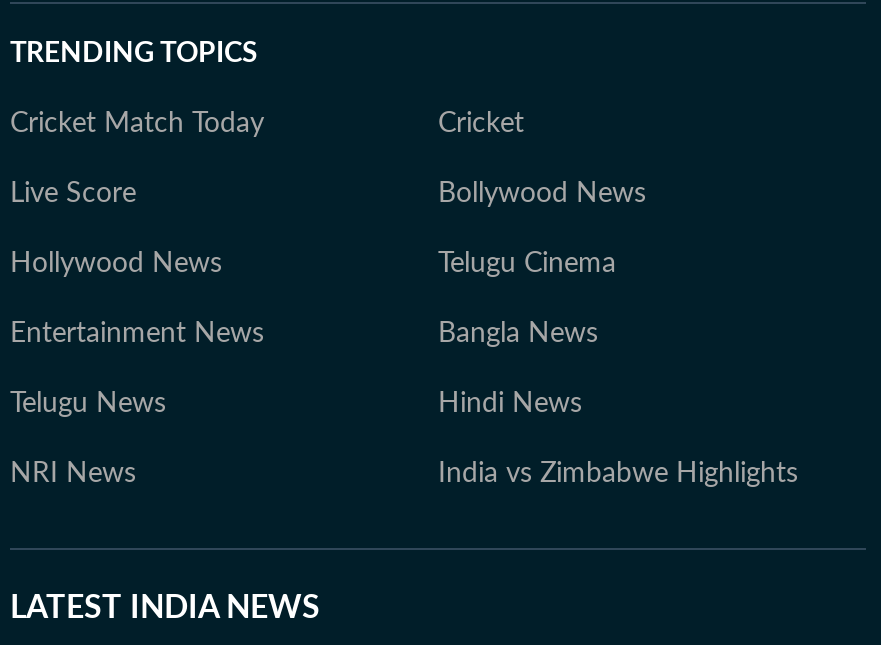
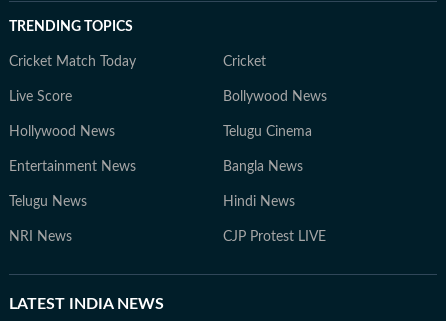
- India vs Zimbabwe Highlights
+ CJP Protest LIVE
